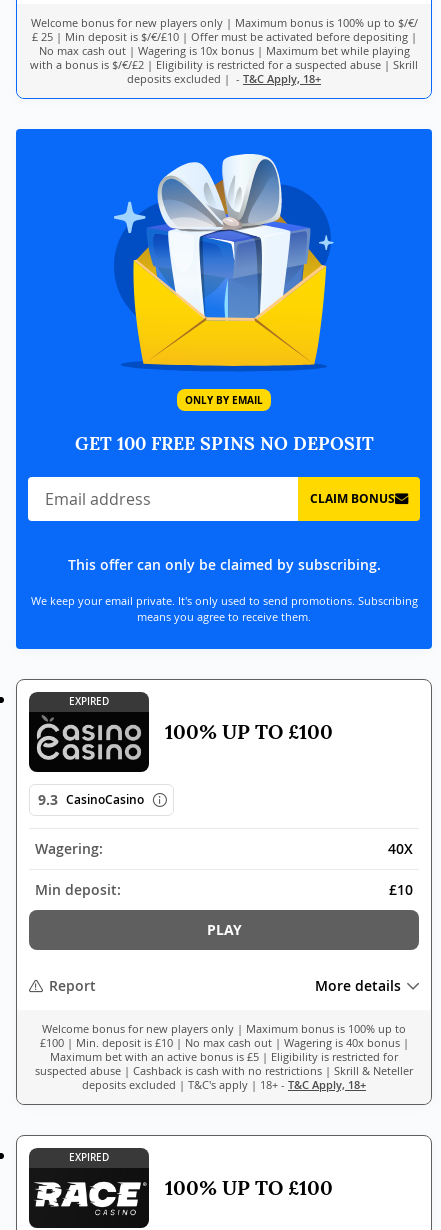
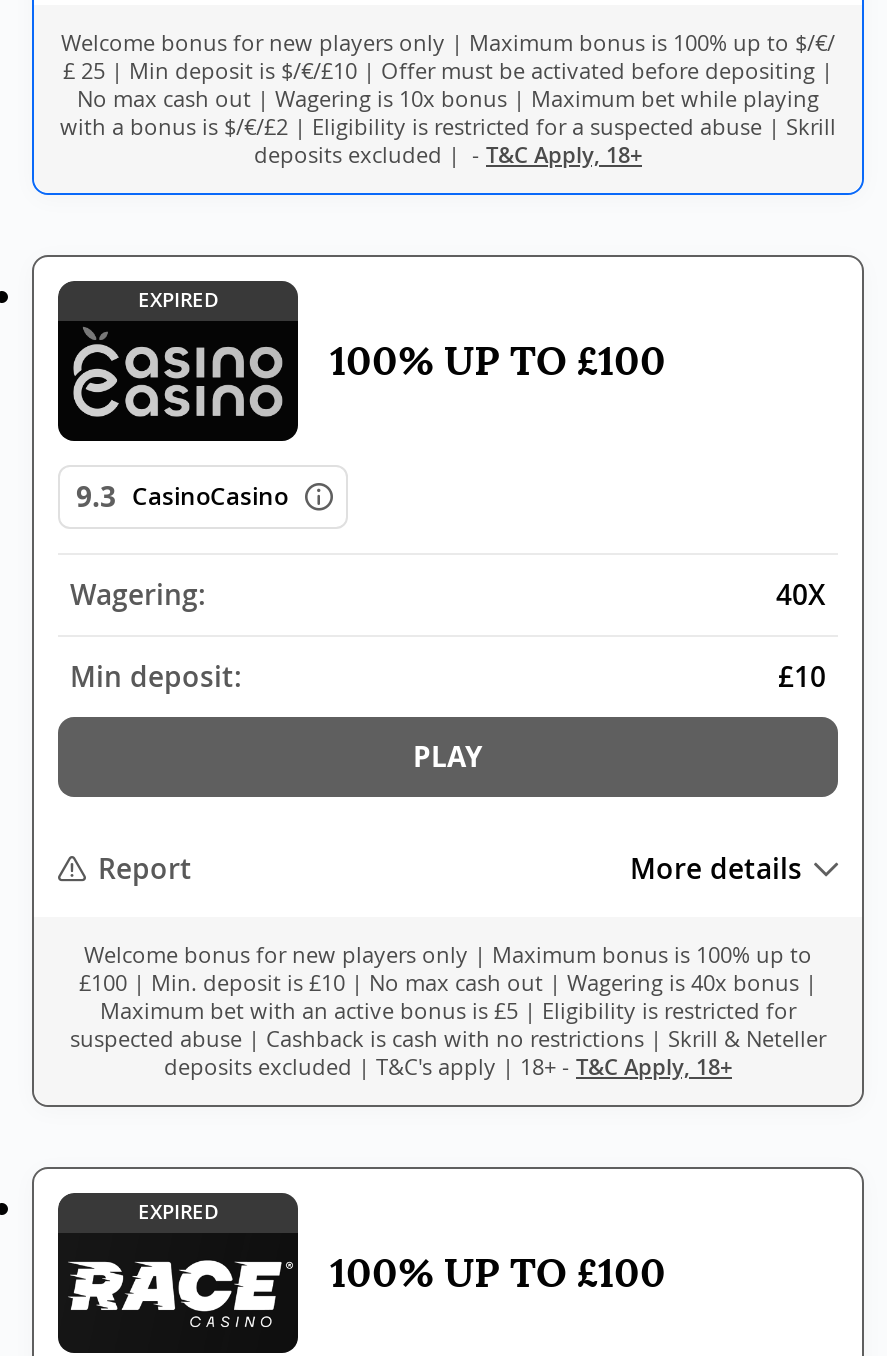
- [image]
- ONLY BY EMAIL
- GET 100 FREE SPINS NO DEPOSIT
- CLAIM BONUS

- This offer can only be claimed by subscribing.
- We keep your email private. It's only used to send promotions. Subscribing
- means you agree to receive them.
